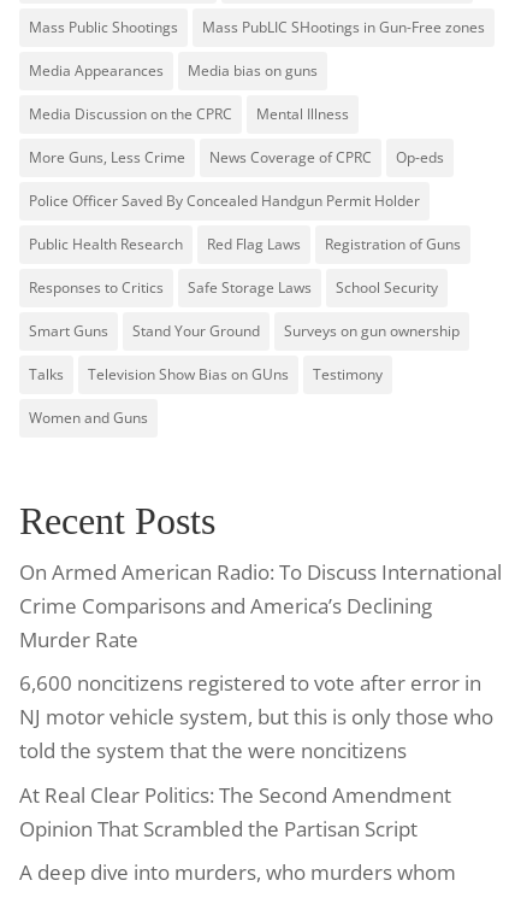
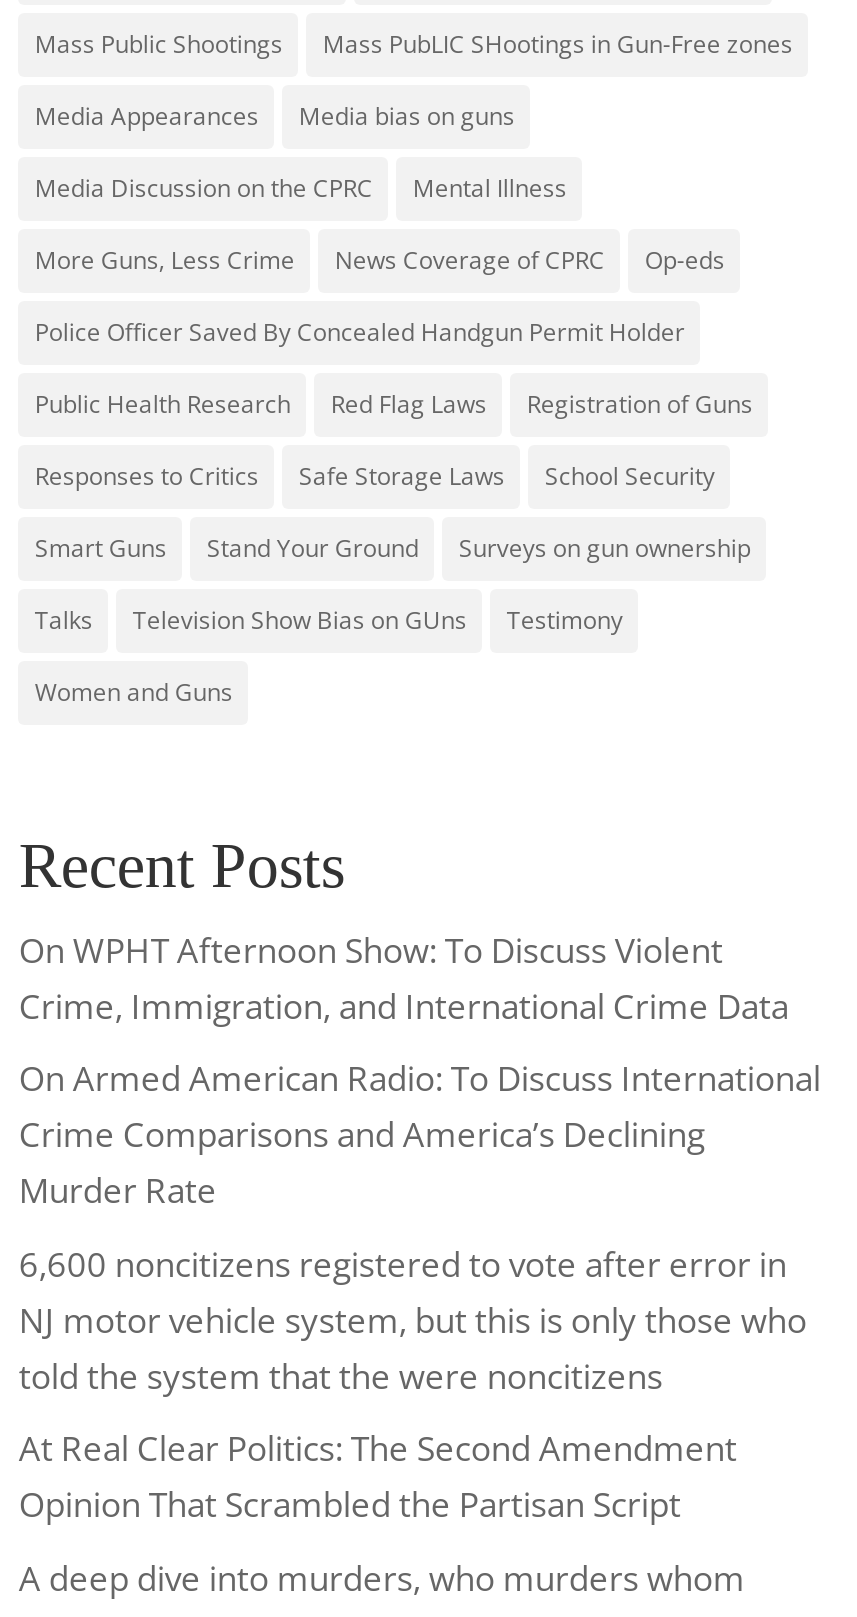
+ On WPHT Afternoon Show: To Discuss Violent
+ Crime, Immigration, and International Crime Data
